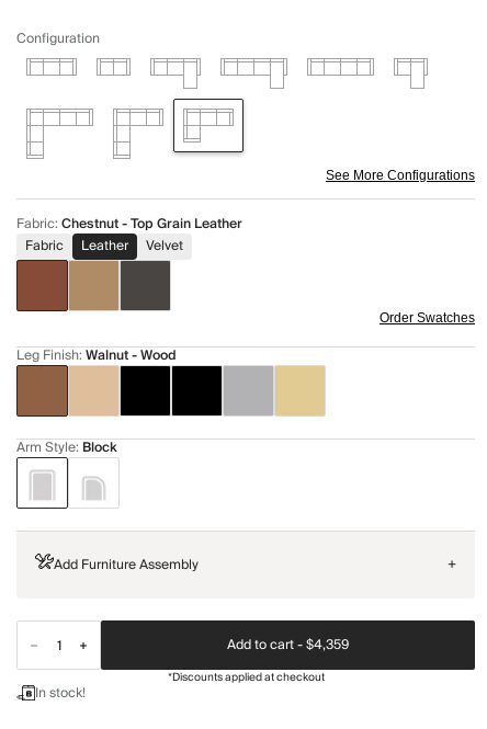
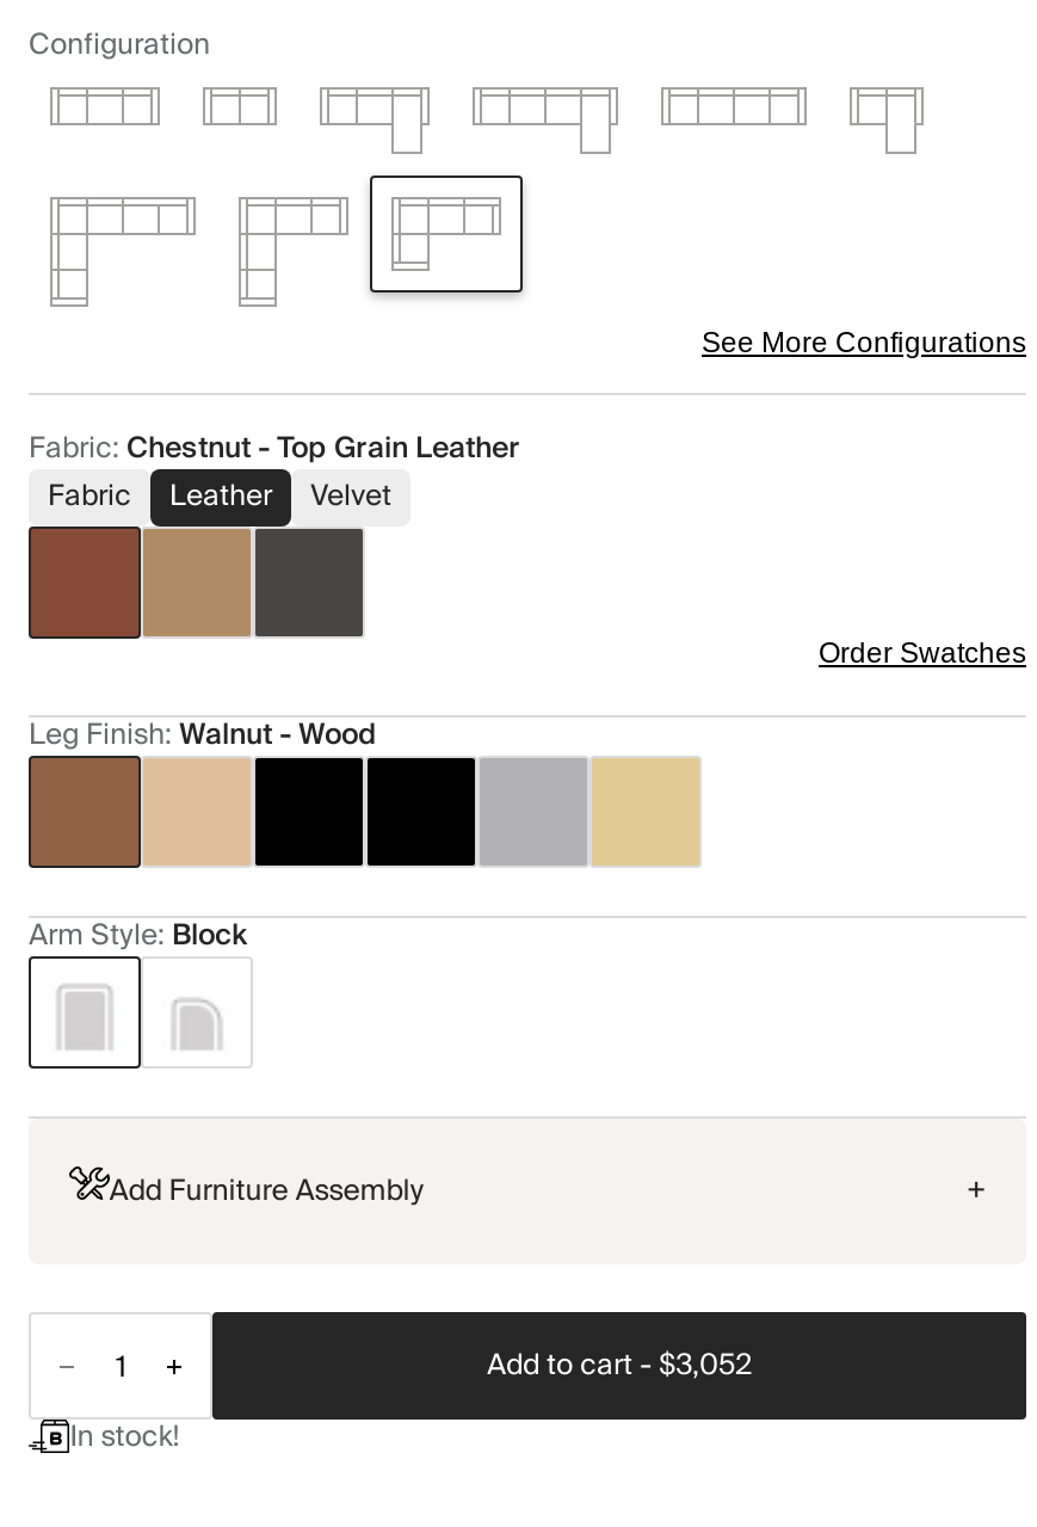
- Add to cart - $4,359
- *Discounts applied at checkout
+ Add to cart - $3,052
